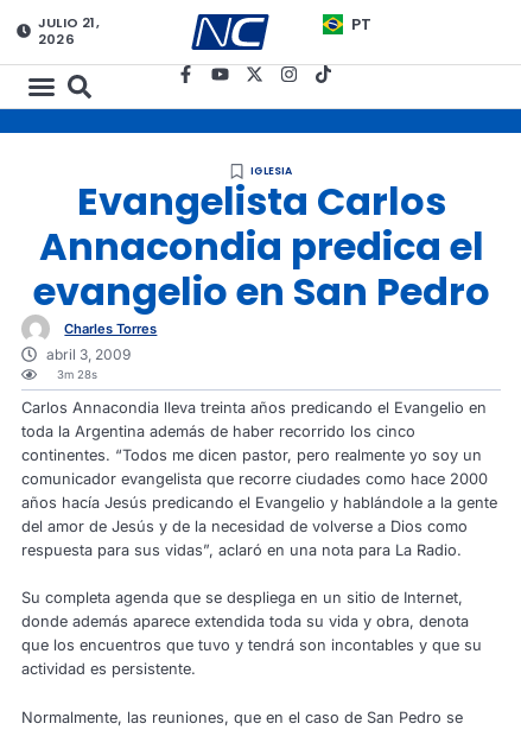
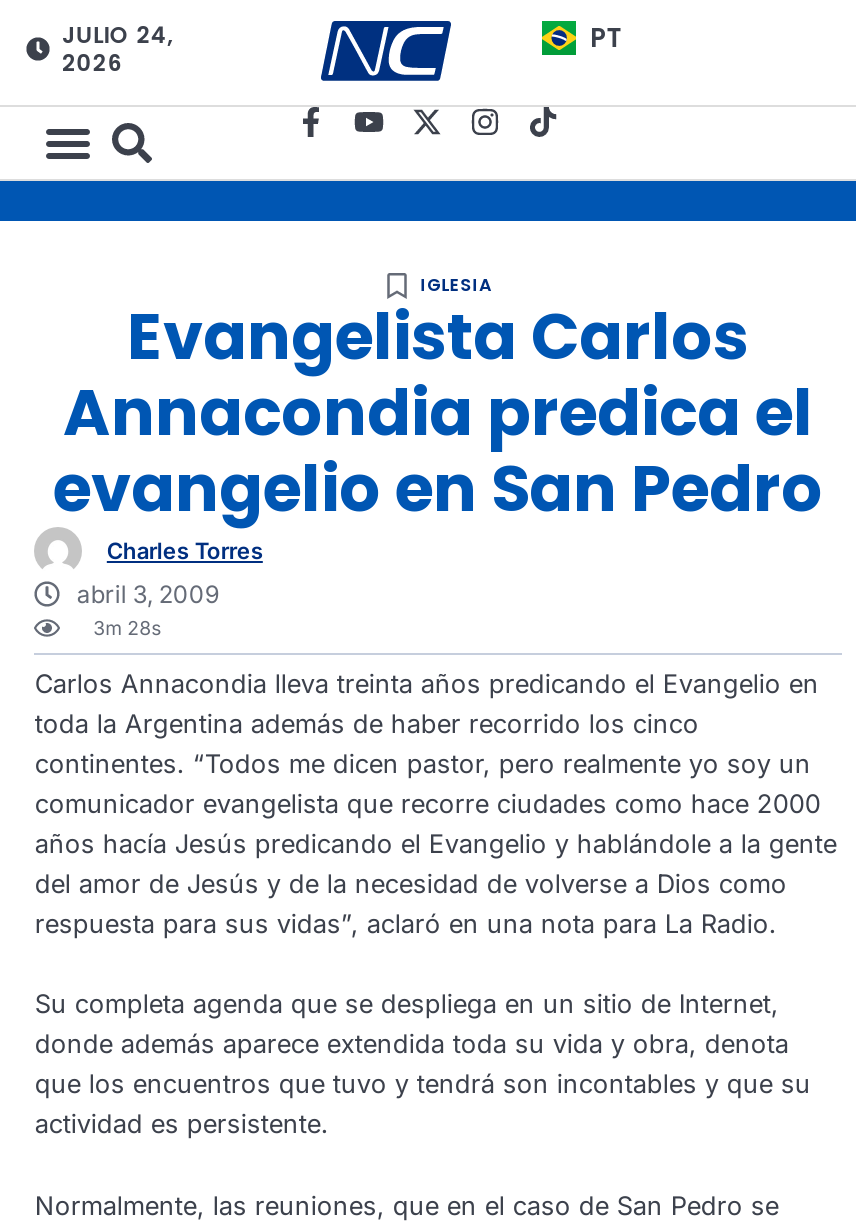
- JULIO 21,
+ JULIO 24,
